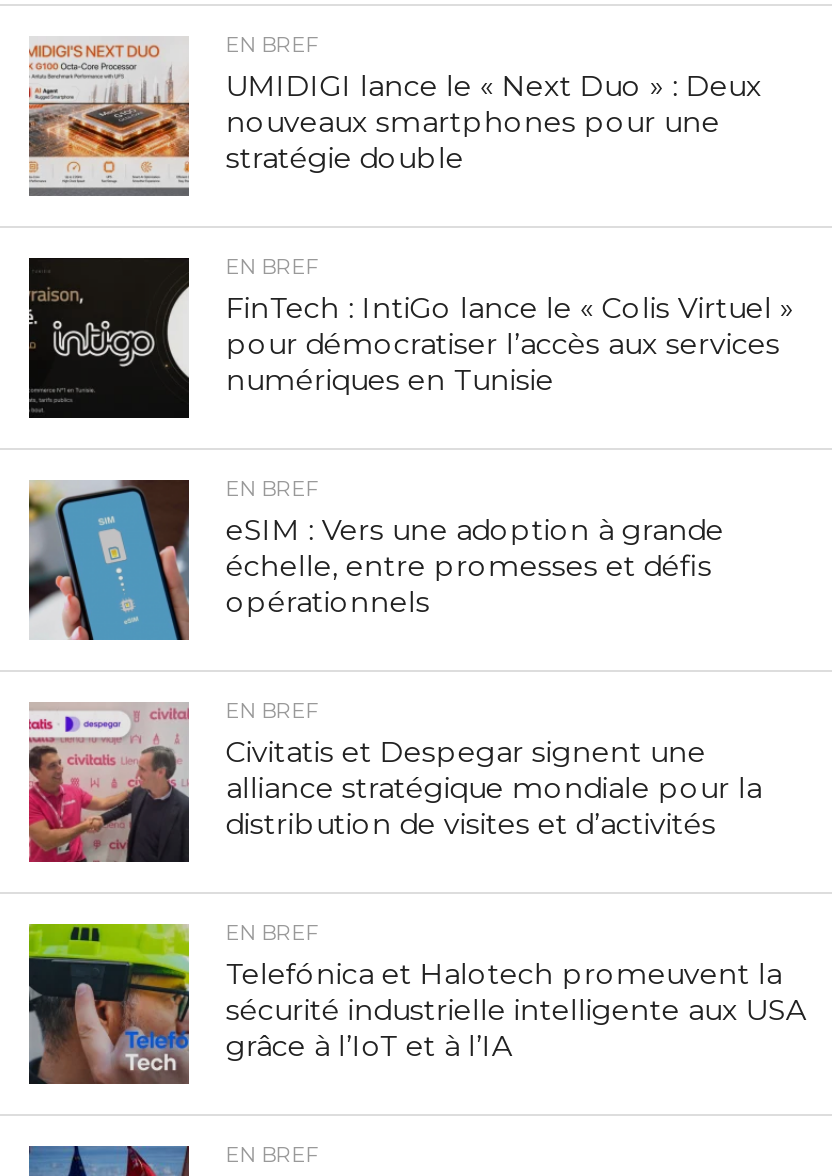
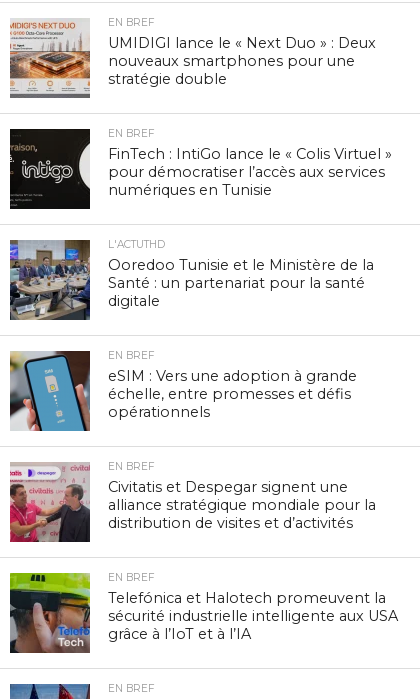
+ [image]
+ L'ACTUTHD
+ Ooredoo Tunisie et le Ministère de la
+ Santé : un partenariat pour la santé
+ digitale
